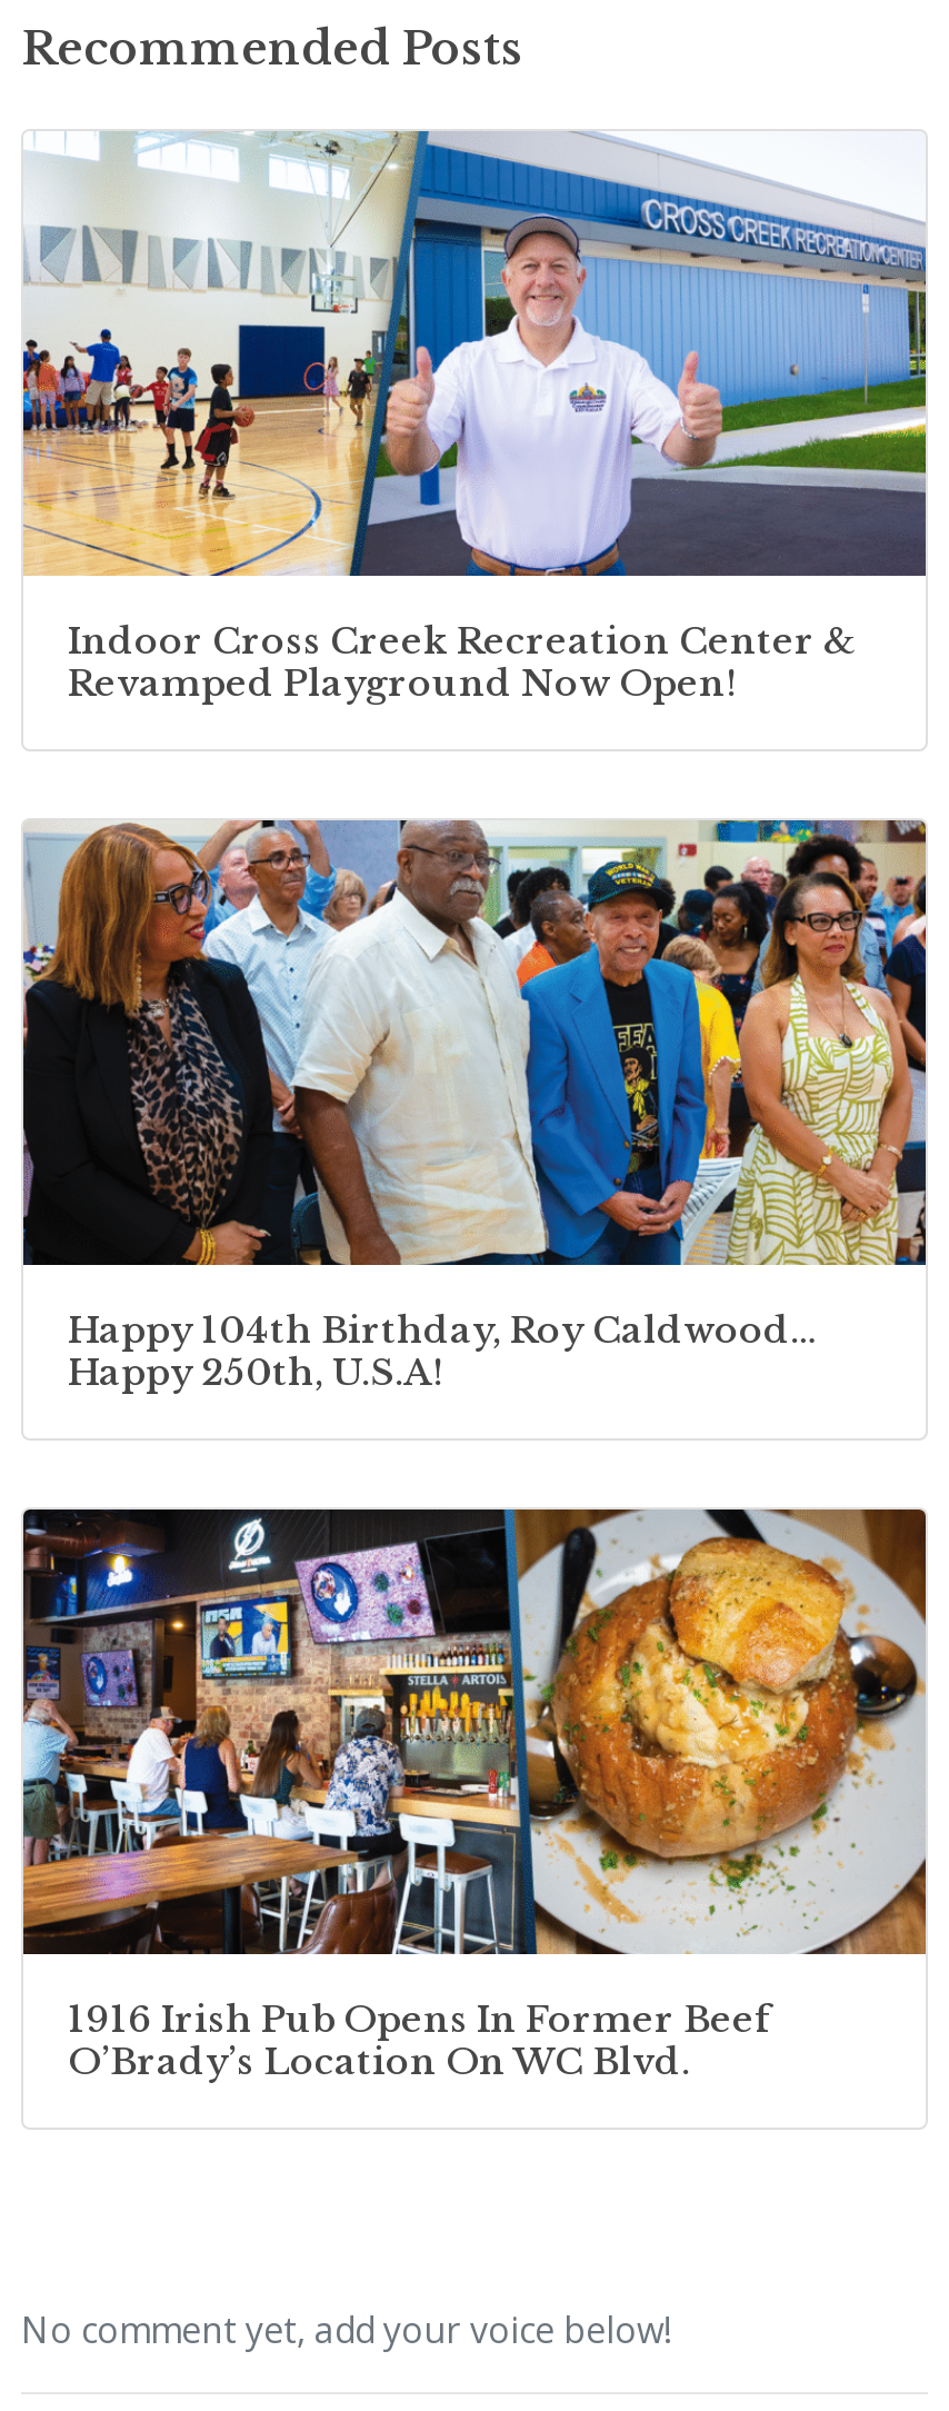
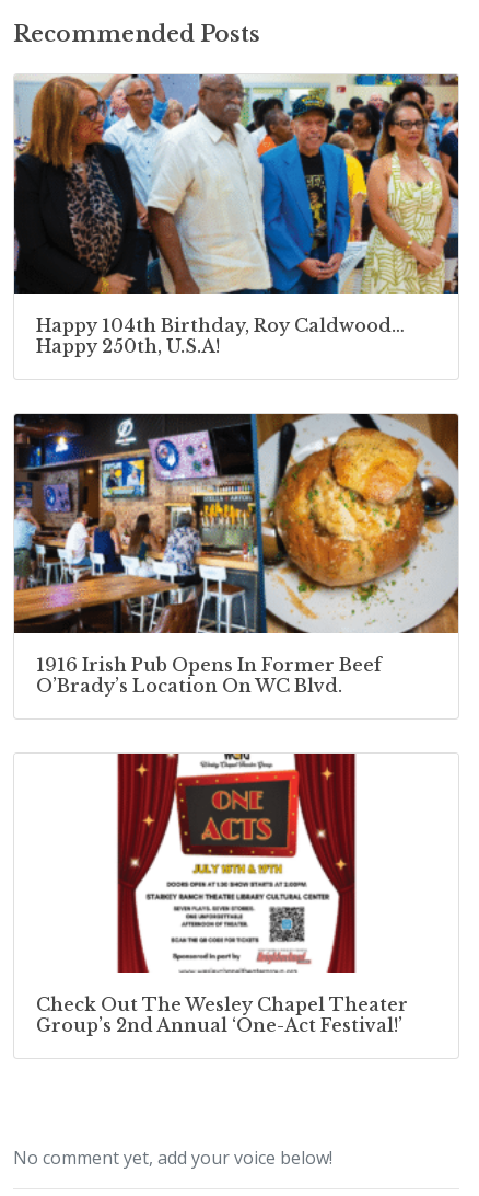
- [image]
- Indoor Cross Creek Recreation Center &
- Revamped Playground Now Open!

moved up: [image] | Happy 104th Birthday, Roy Caldwood… | Happy 250th, U.S.A! | 1916 Irish Pub Opens In Former Beef | O’Brady’s Location On WC Blvd.

+ [image]
+ Check Out The Wesley Chapel Theater
+ Group’s 2nd Annual ‘One-Act Festival!’
